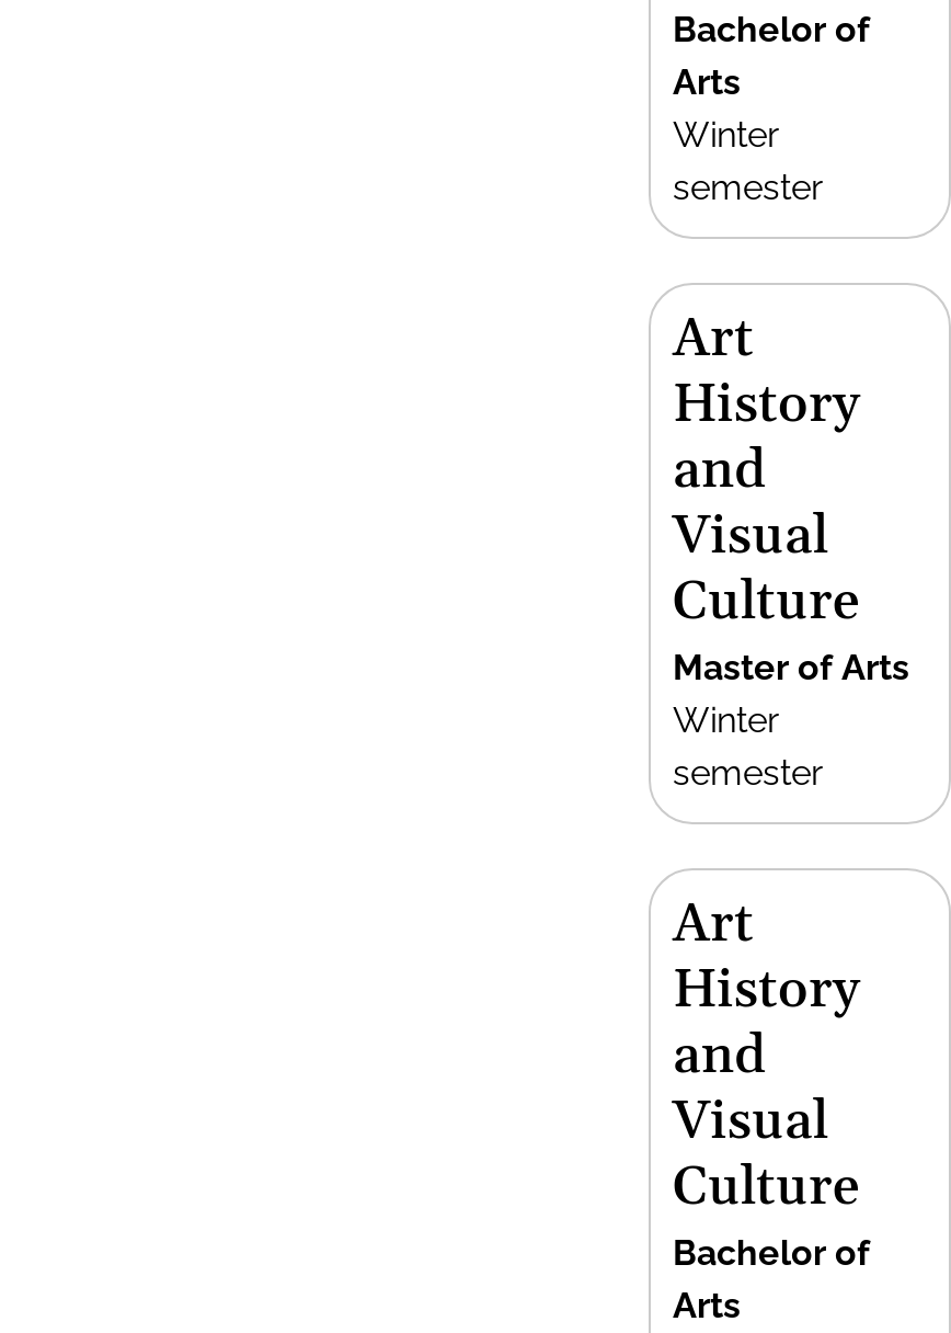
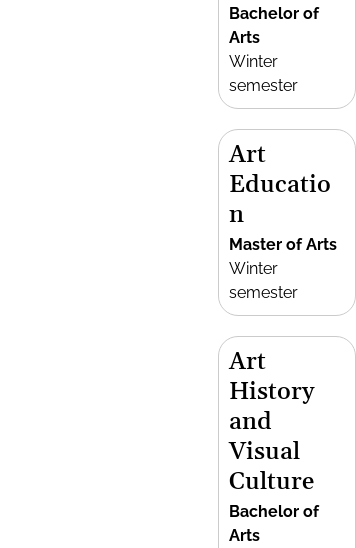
- History
- and
- Visual
- Culture
+ Educatio
+ n
